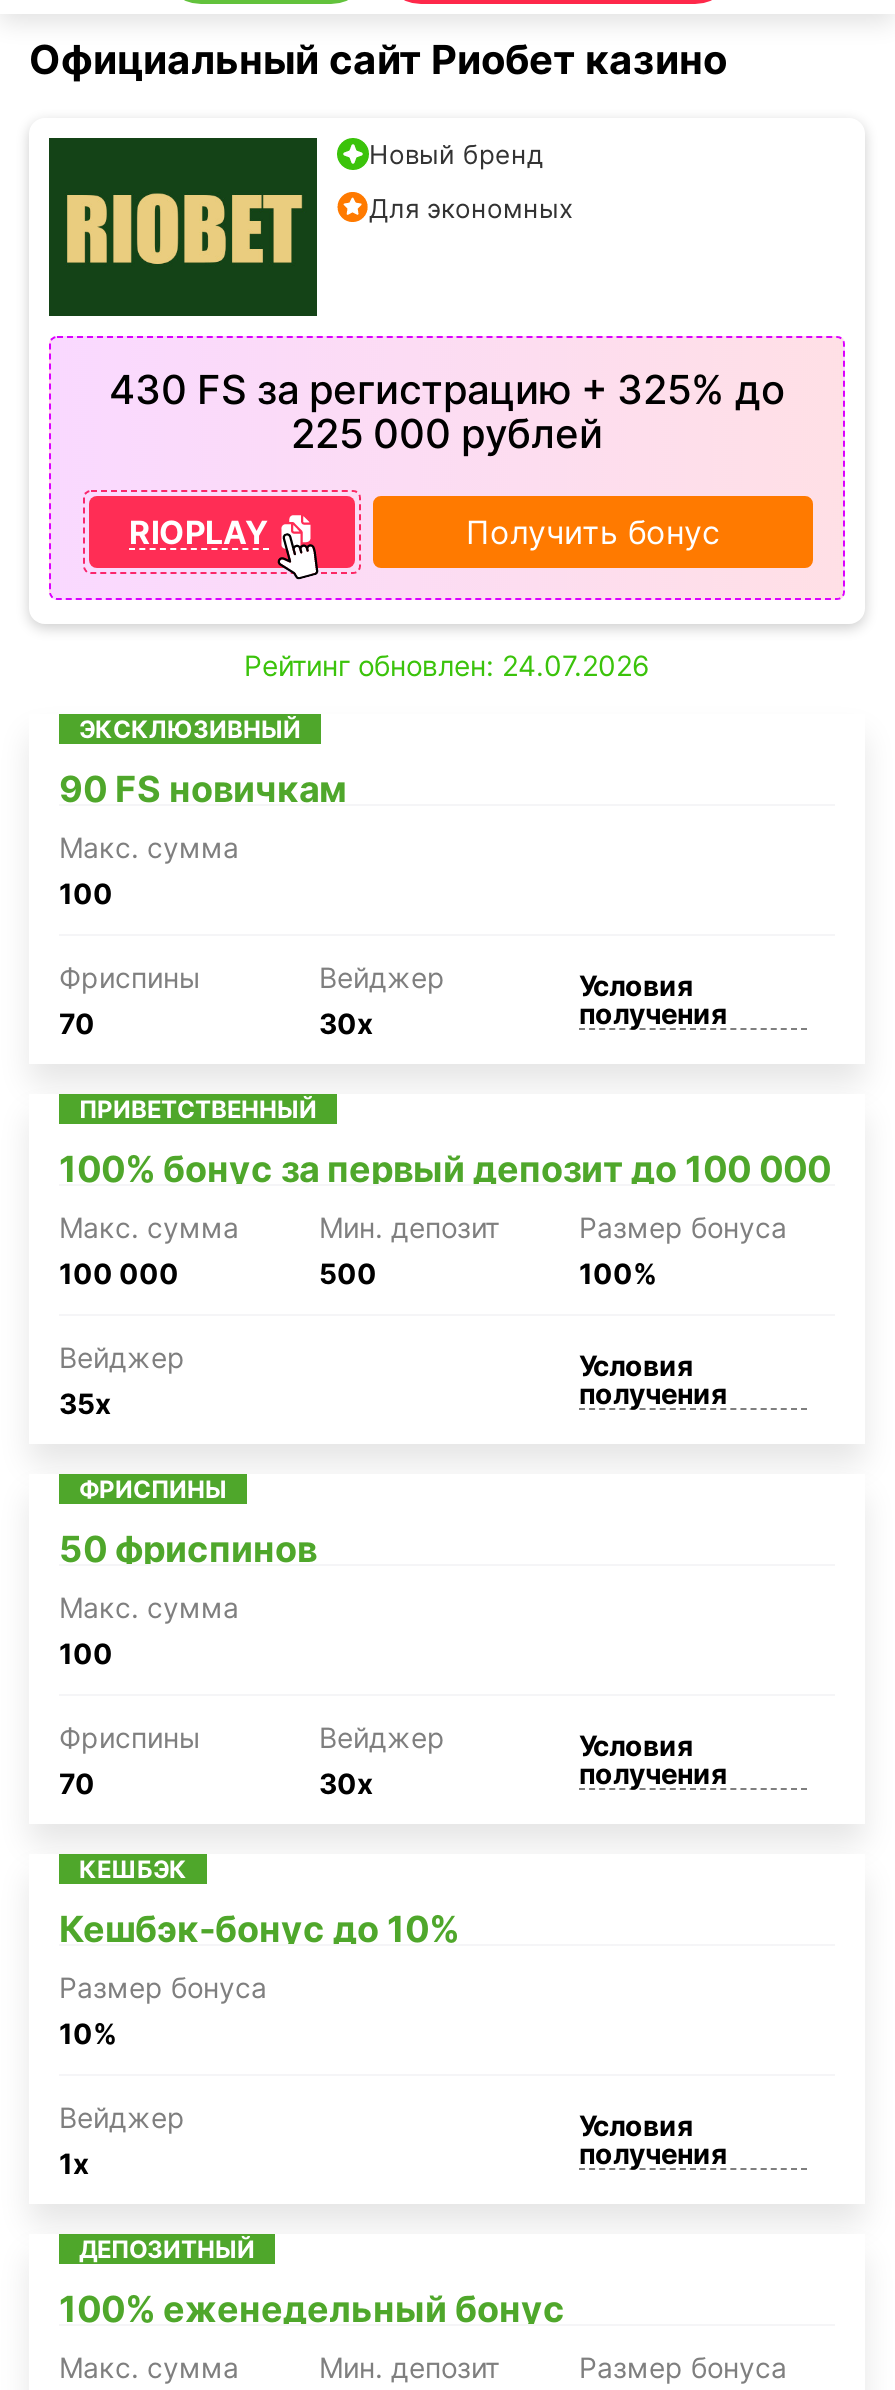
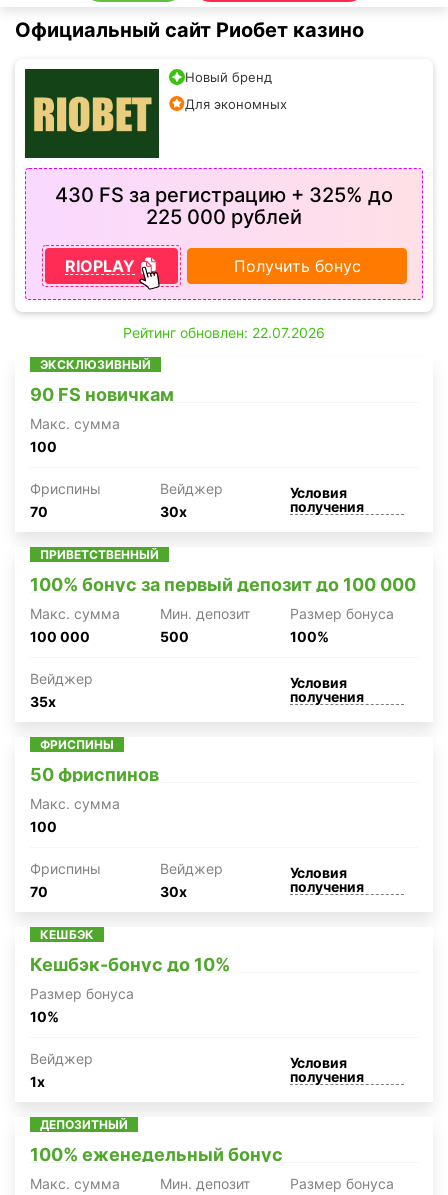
- Рейтинг обновлен: 24.07.2026
+ Рейтинг обновлен: 22.07.2026
